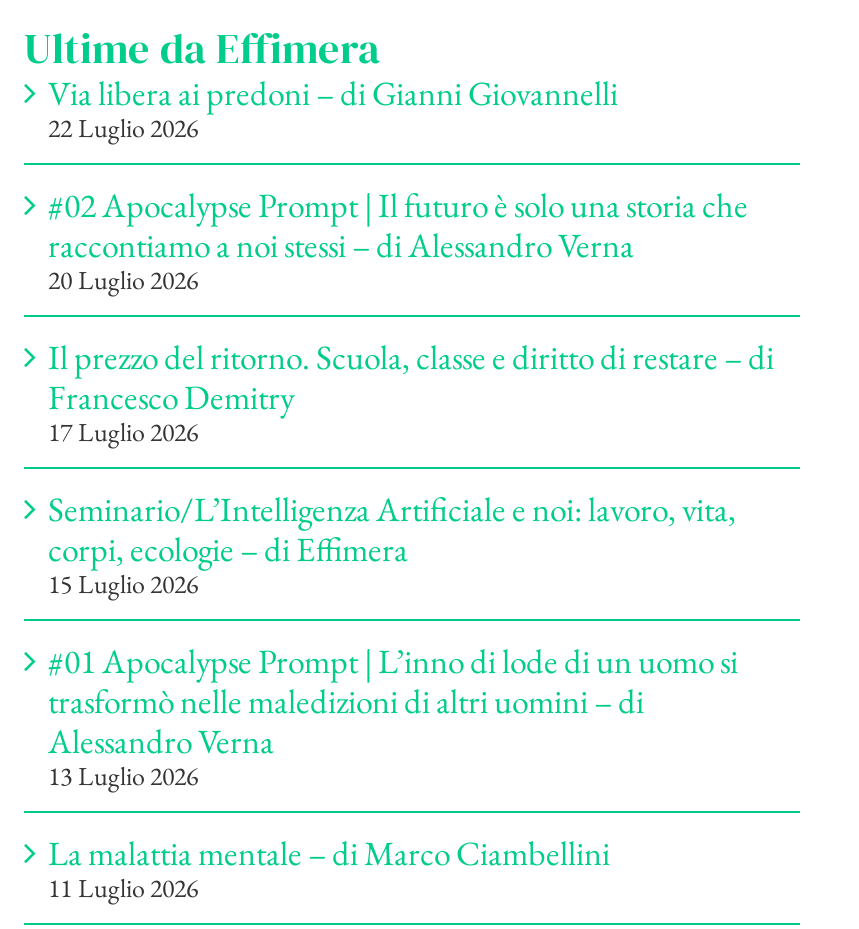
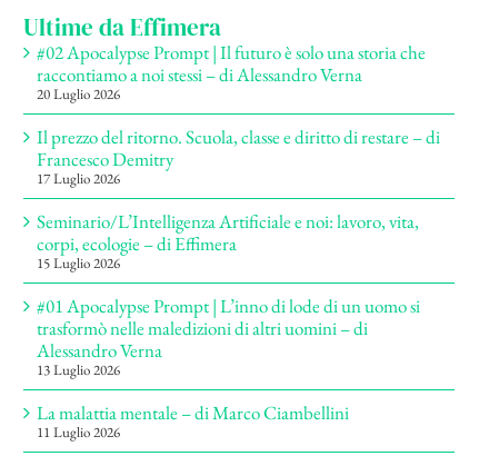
- Via libera ai predoni – di Gianni Giovannelli
- 22 Luglio 2026
